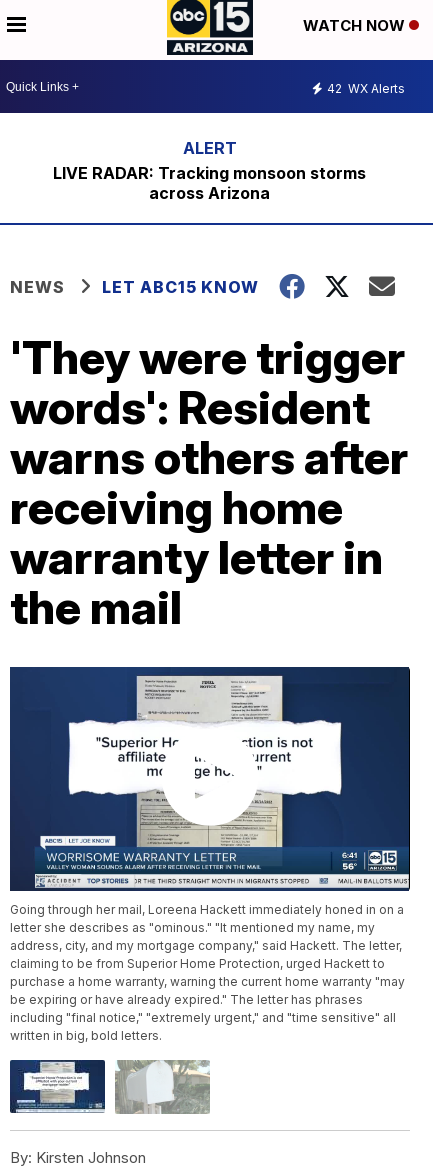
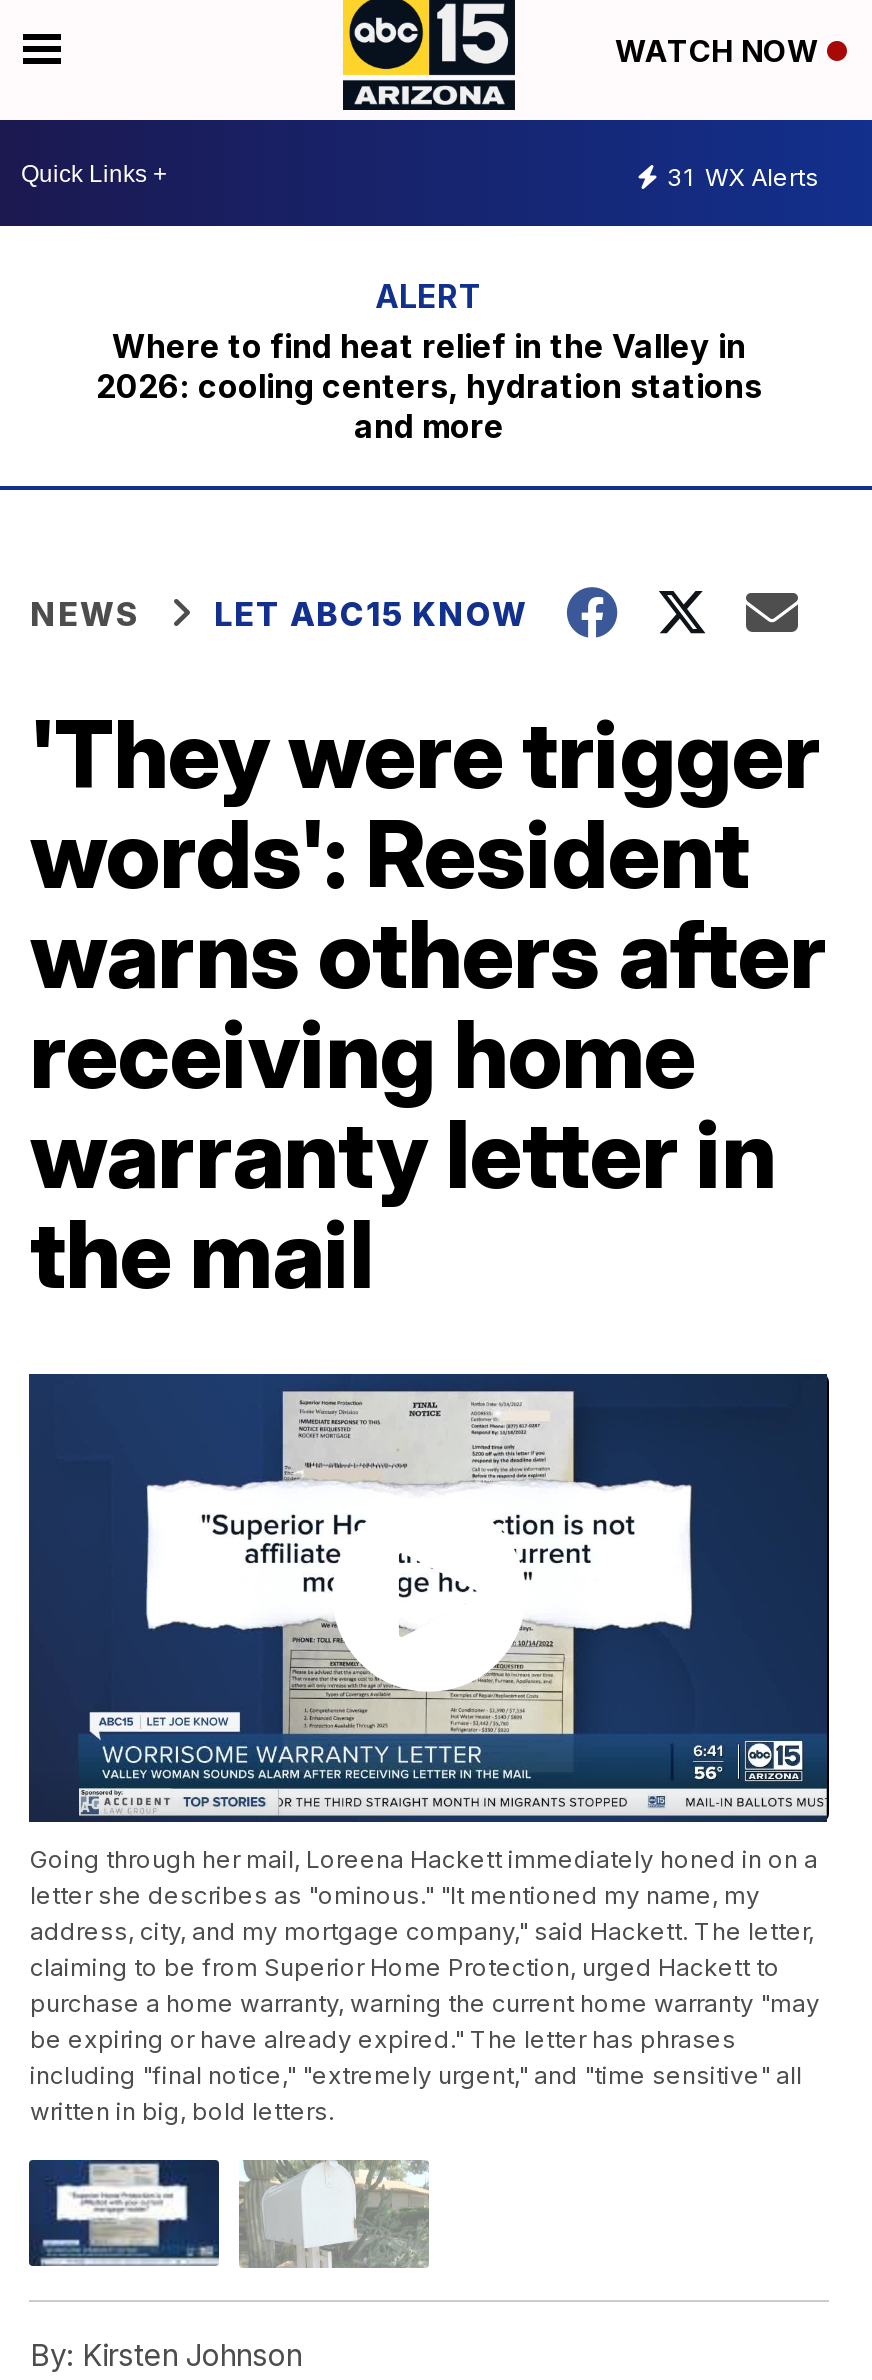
- 42 WX Alerts
+ 31 WX Alerts

- LIVE RADAR: Tracking monsoon storms
- across Arizona
+ Where to find heat relief in the Valley in
+ 2026: cooling centers, hydration stations
+ and more
